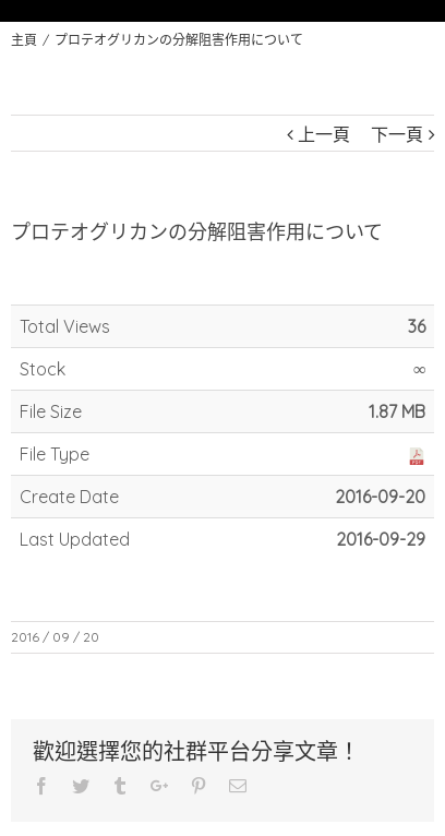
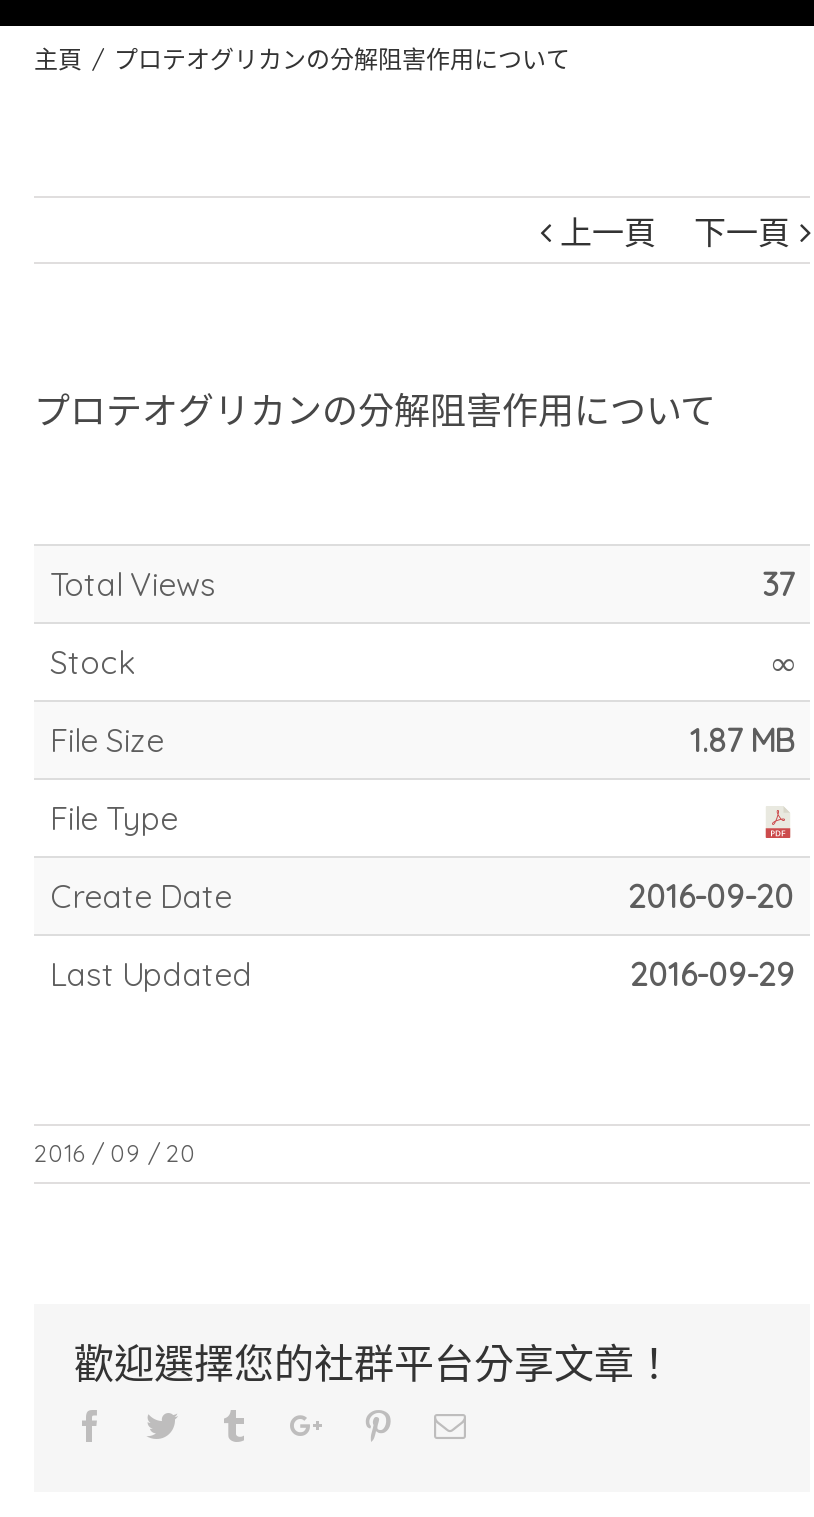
- 36
+ 37
